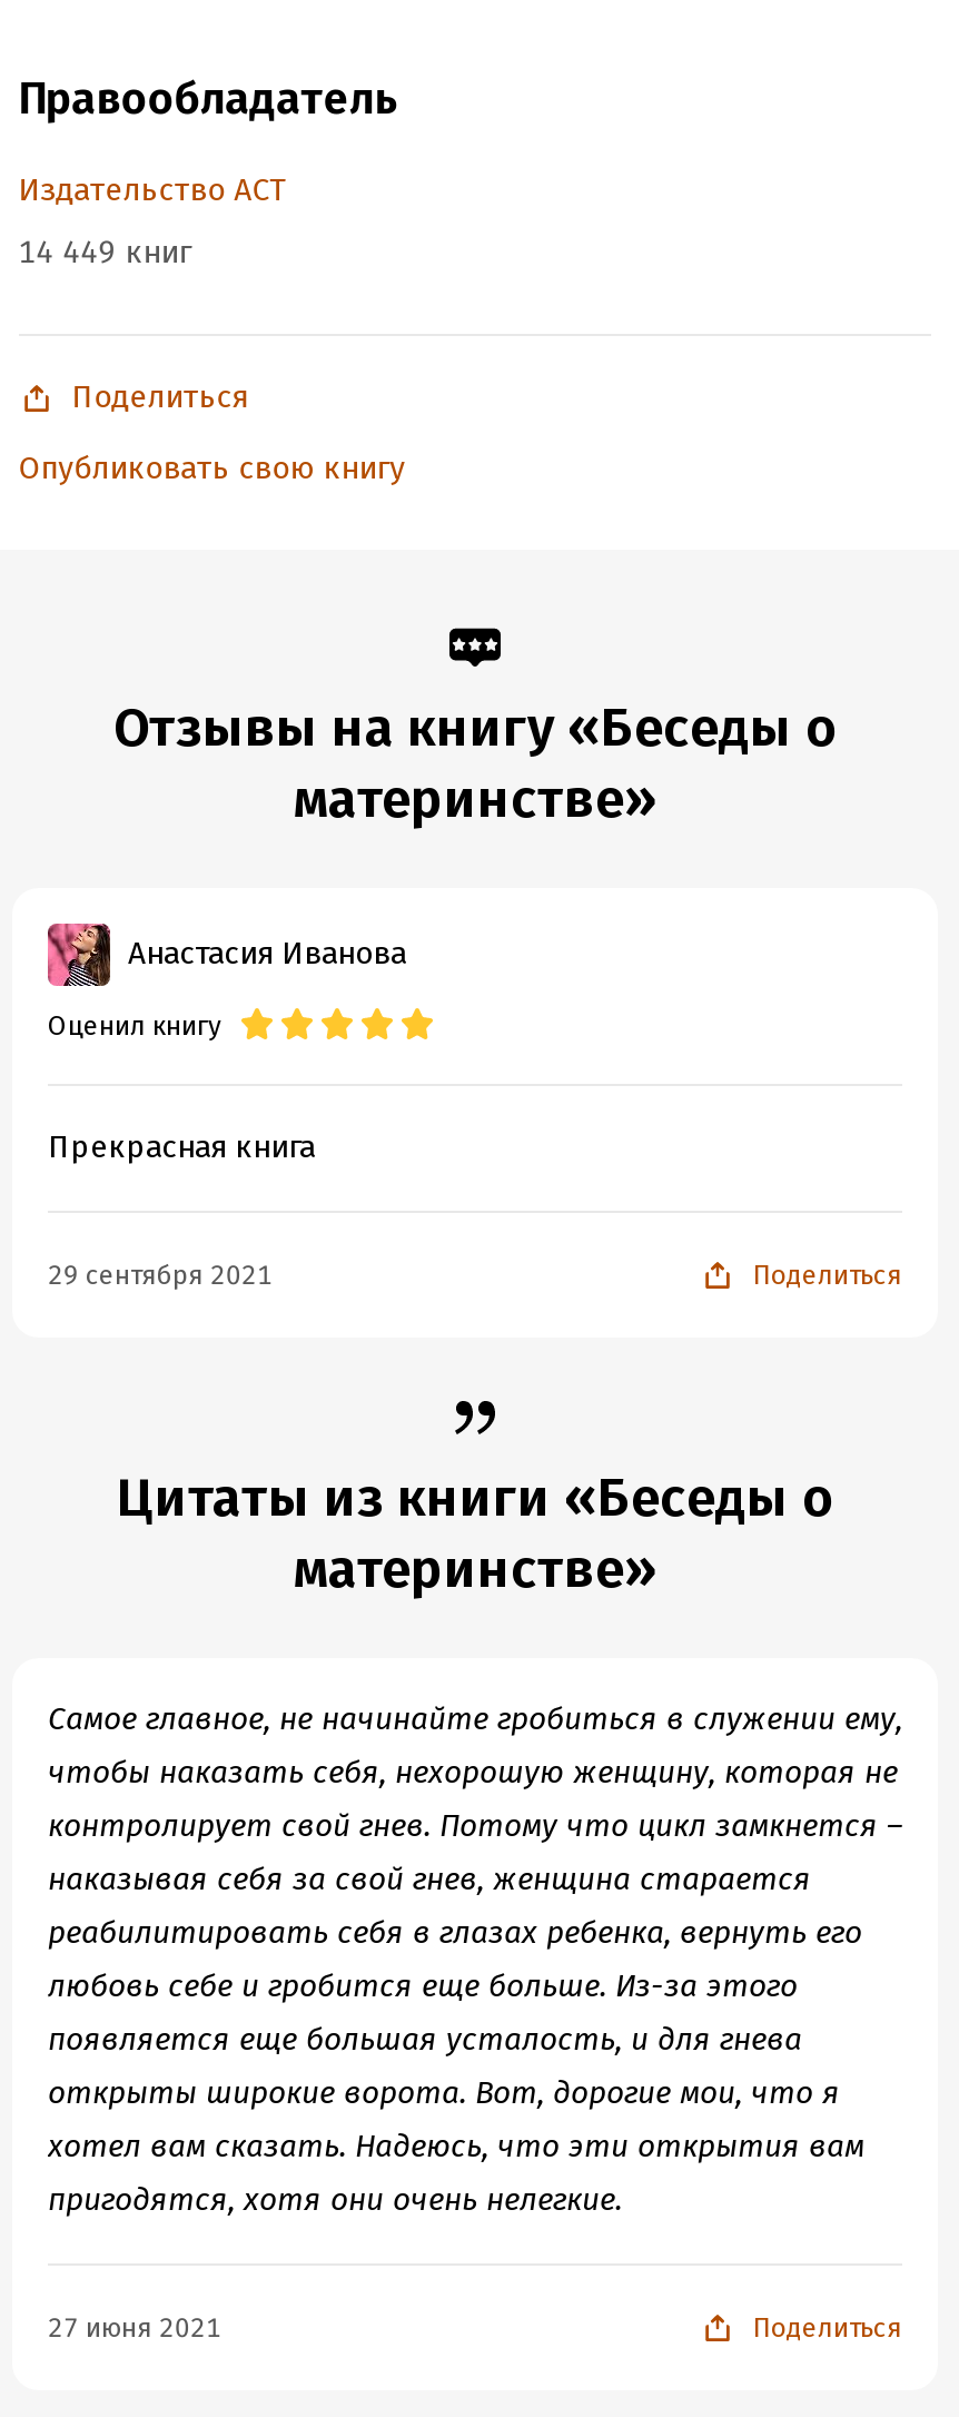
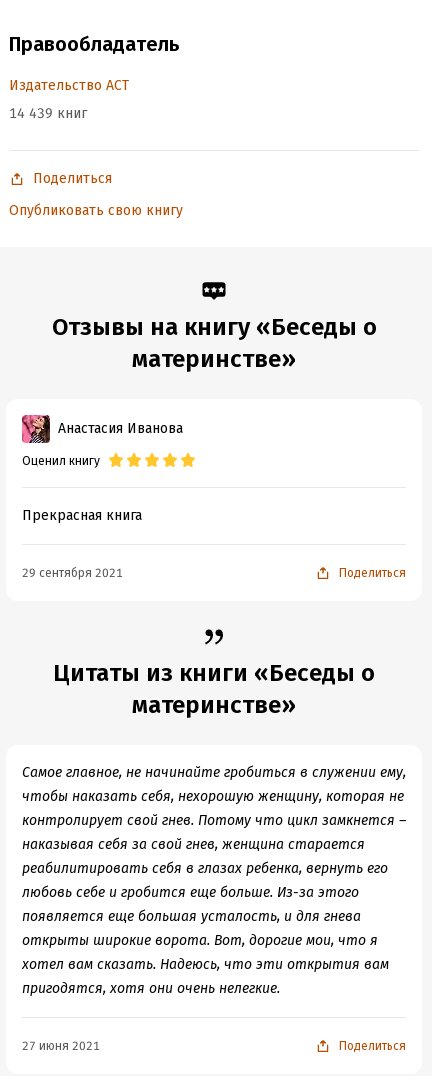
- 14 449 книг
+ 14 439 книг
